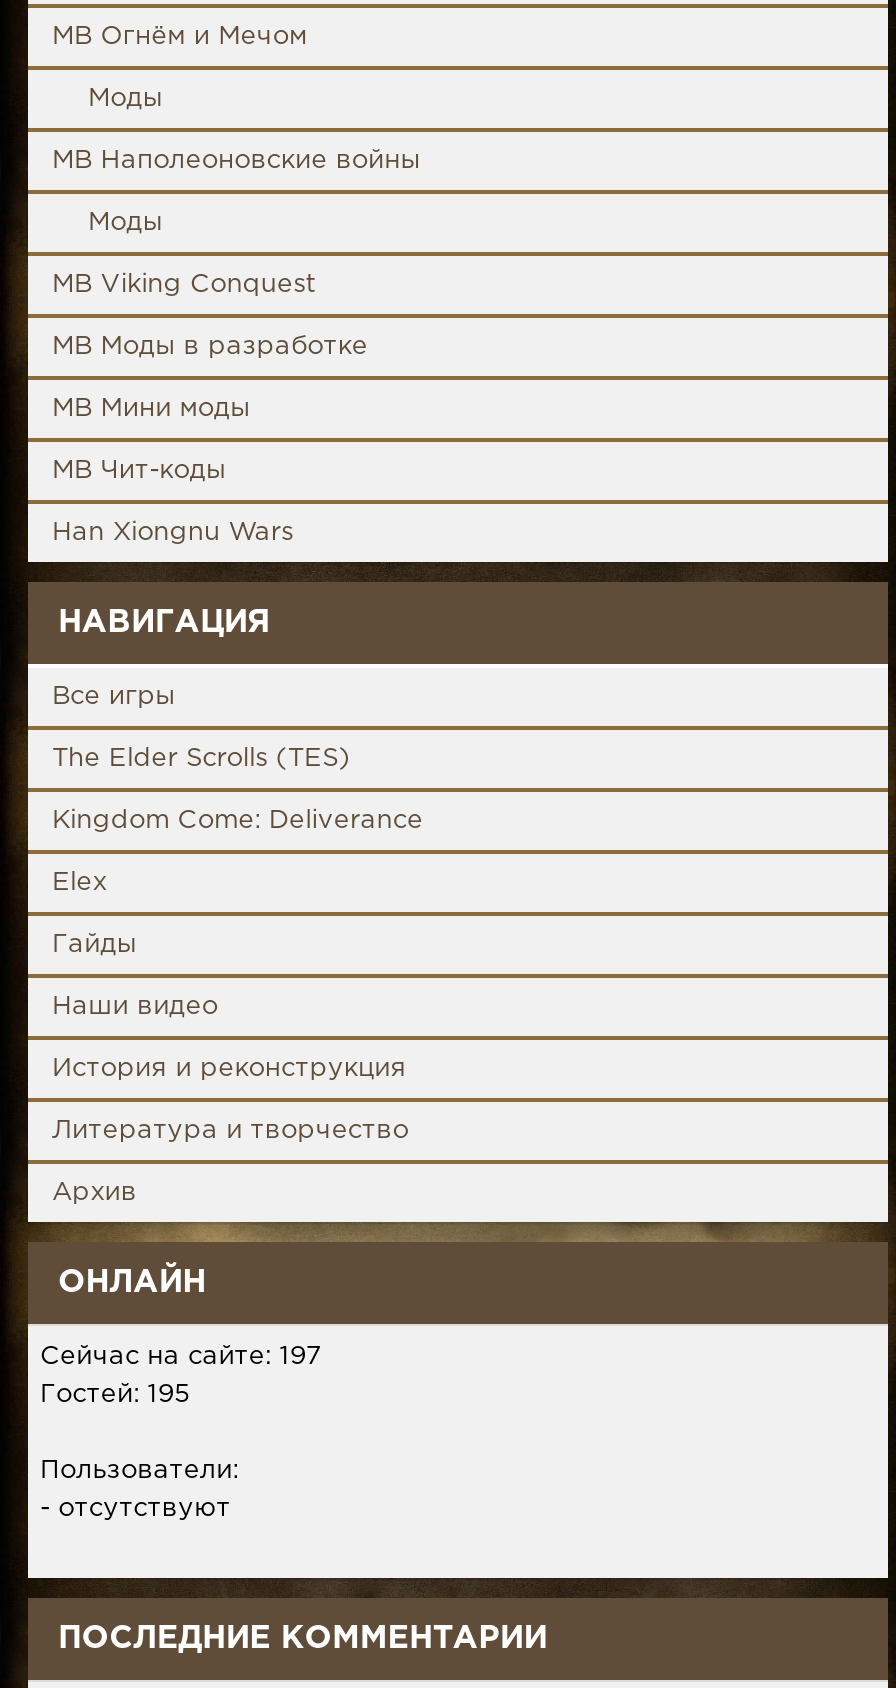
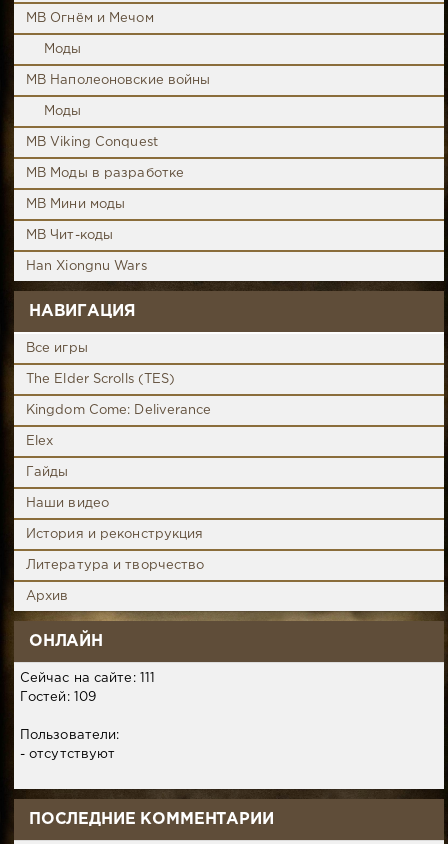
- Сейчас на сайте: 197
+ Сейчас на сайте: 111

- Гостей: 195
+ Гостей: 109
